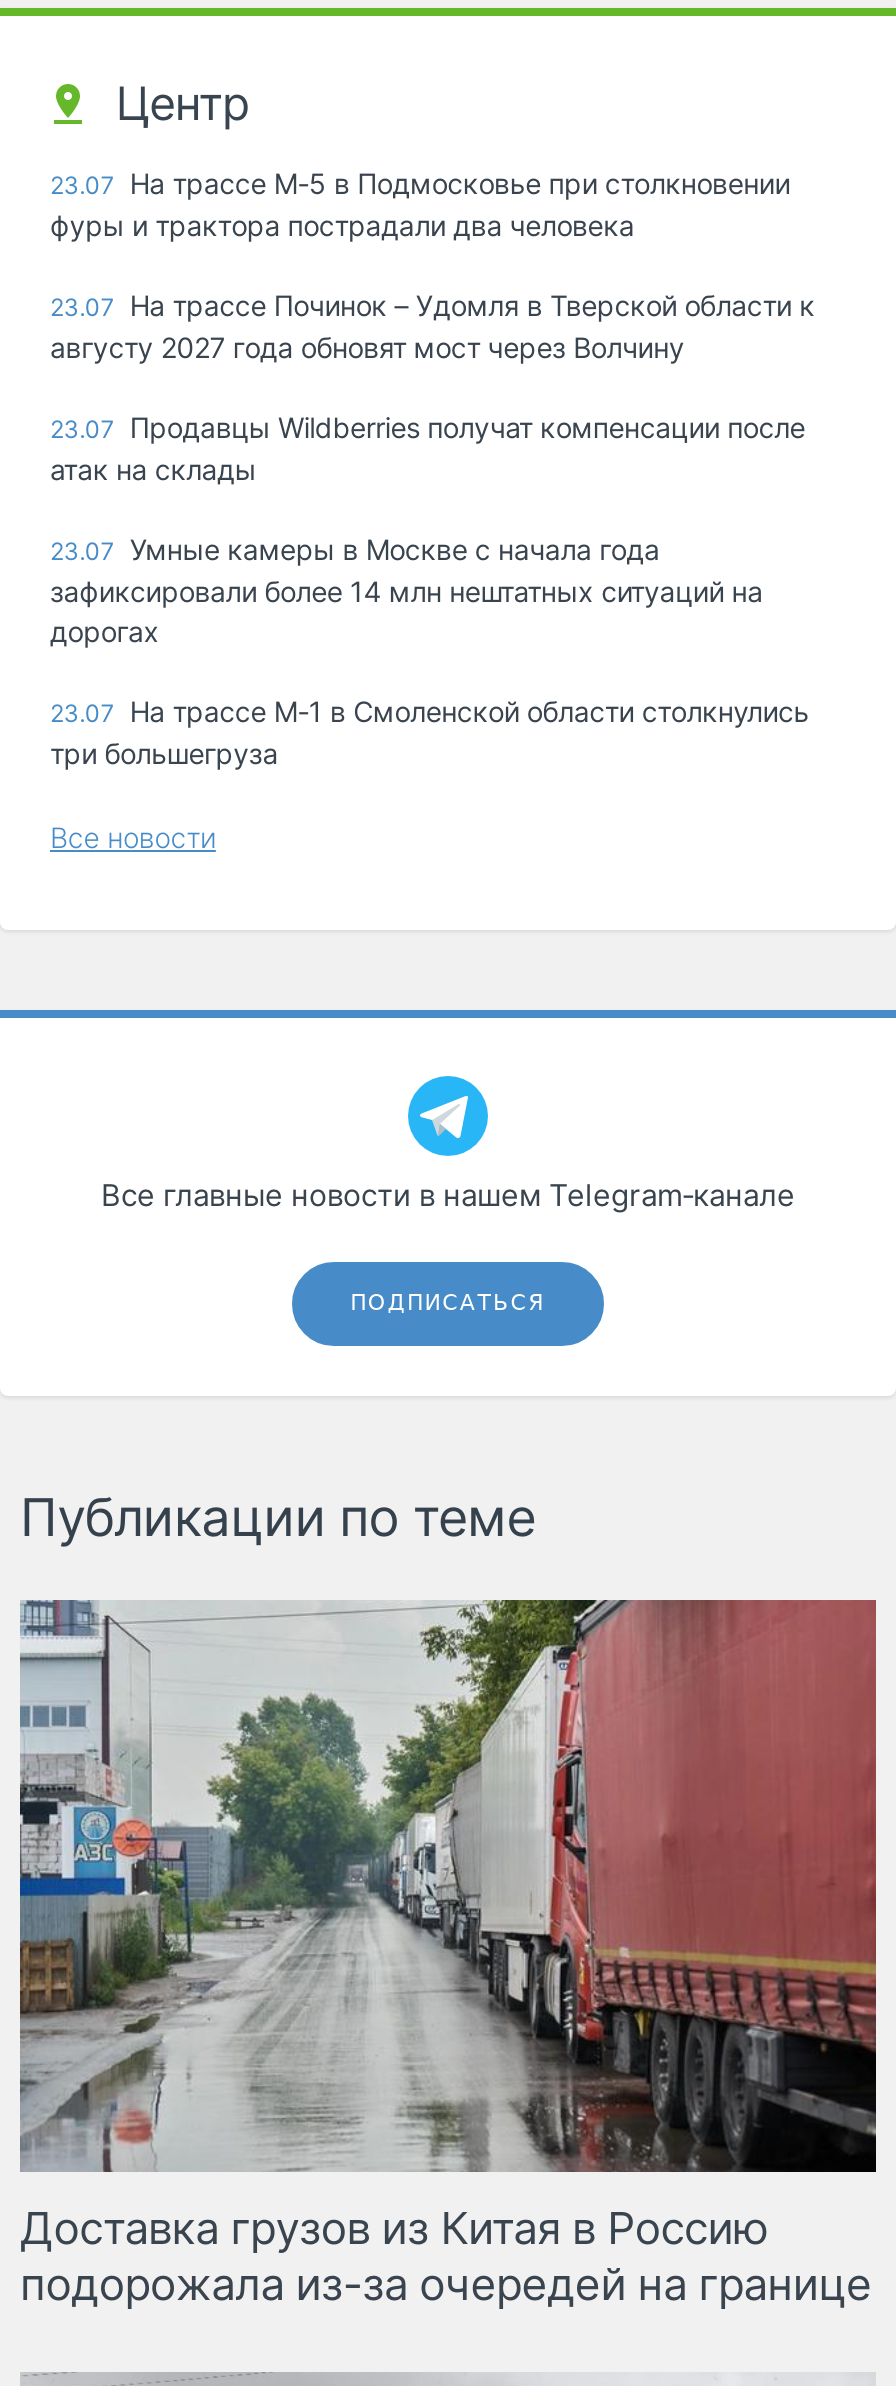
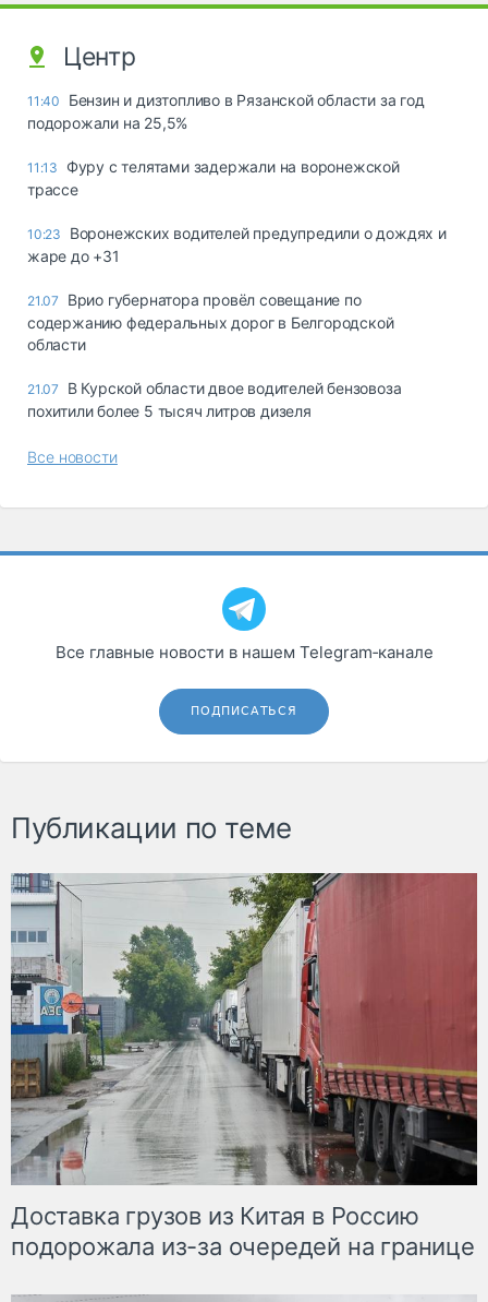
- 23.07 На трассе М-5 в Подмосковье при столкновении
- фуры и трактора пострадали два человека
+ 11:40 Бензин и дизтопливо в Рязанской области за год
+ подорожали на 25,5%

- 23.07 На трассе Починок – Удомля в Тверской области к
- августу 2027 года обновят мост через Волчину
+ 11:13 Фуру с телятами задержали на воронежской
+ трассе

- 23.07 Продавцы Wildberries получат компенсации после
- атак на склады
+ 10:23 Воронежских водителей предупредили о дождях и
+ жаре до +31

- 23.07 Умные камеры в Москве с начала года
- зафиксировали более 14 млн нештатных ситуаций на
- дорогах
+ 21.07 Врио губернатора провёл совещание по
+ содержанию федеральных дорог в Белгородской
+ области

- 23.07 На трассе М-1 в Смоленской области столкнулись
- три большегруза
+ 21.07 В Курской области двое водителей бензовоза
+ похитили более 5 тысяч литров дизеля
